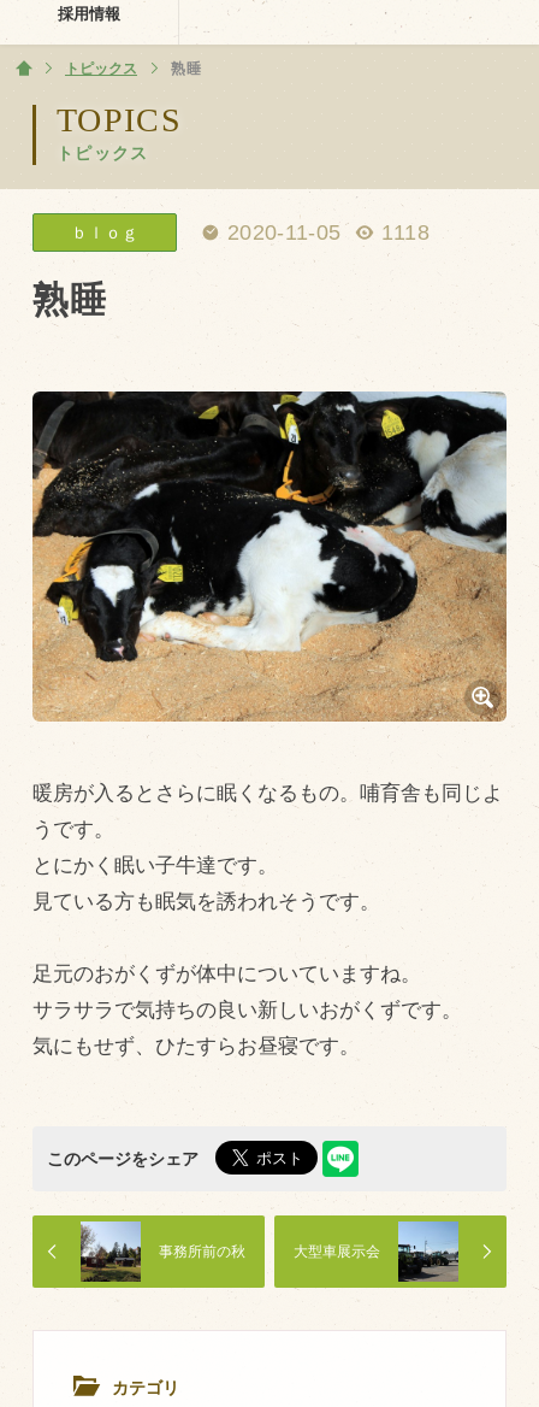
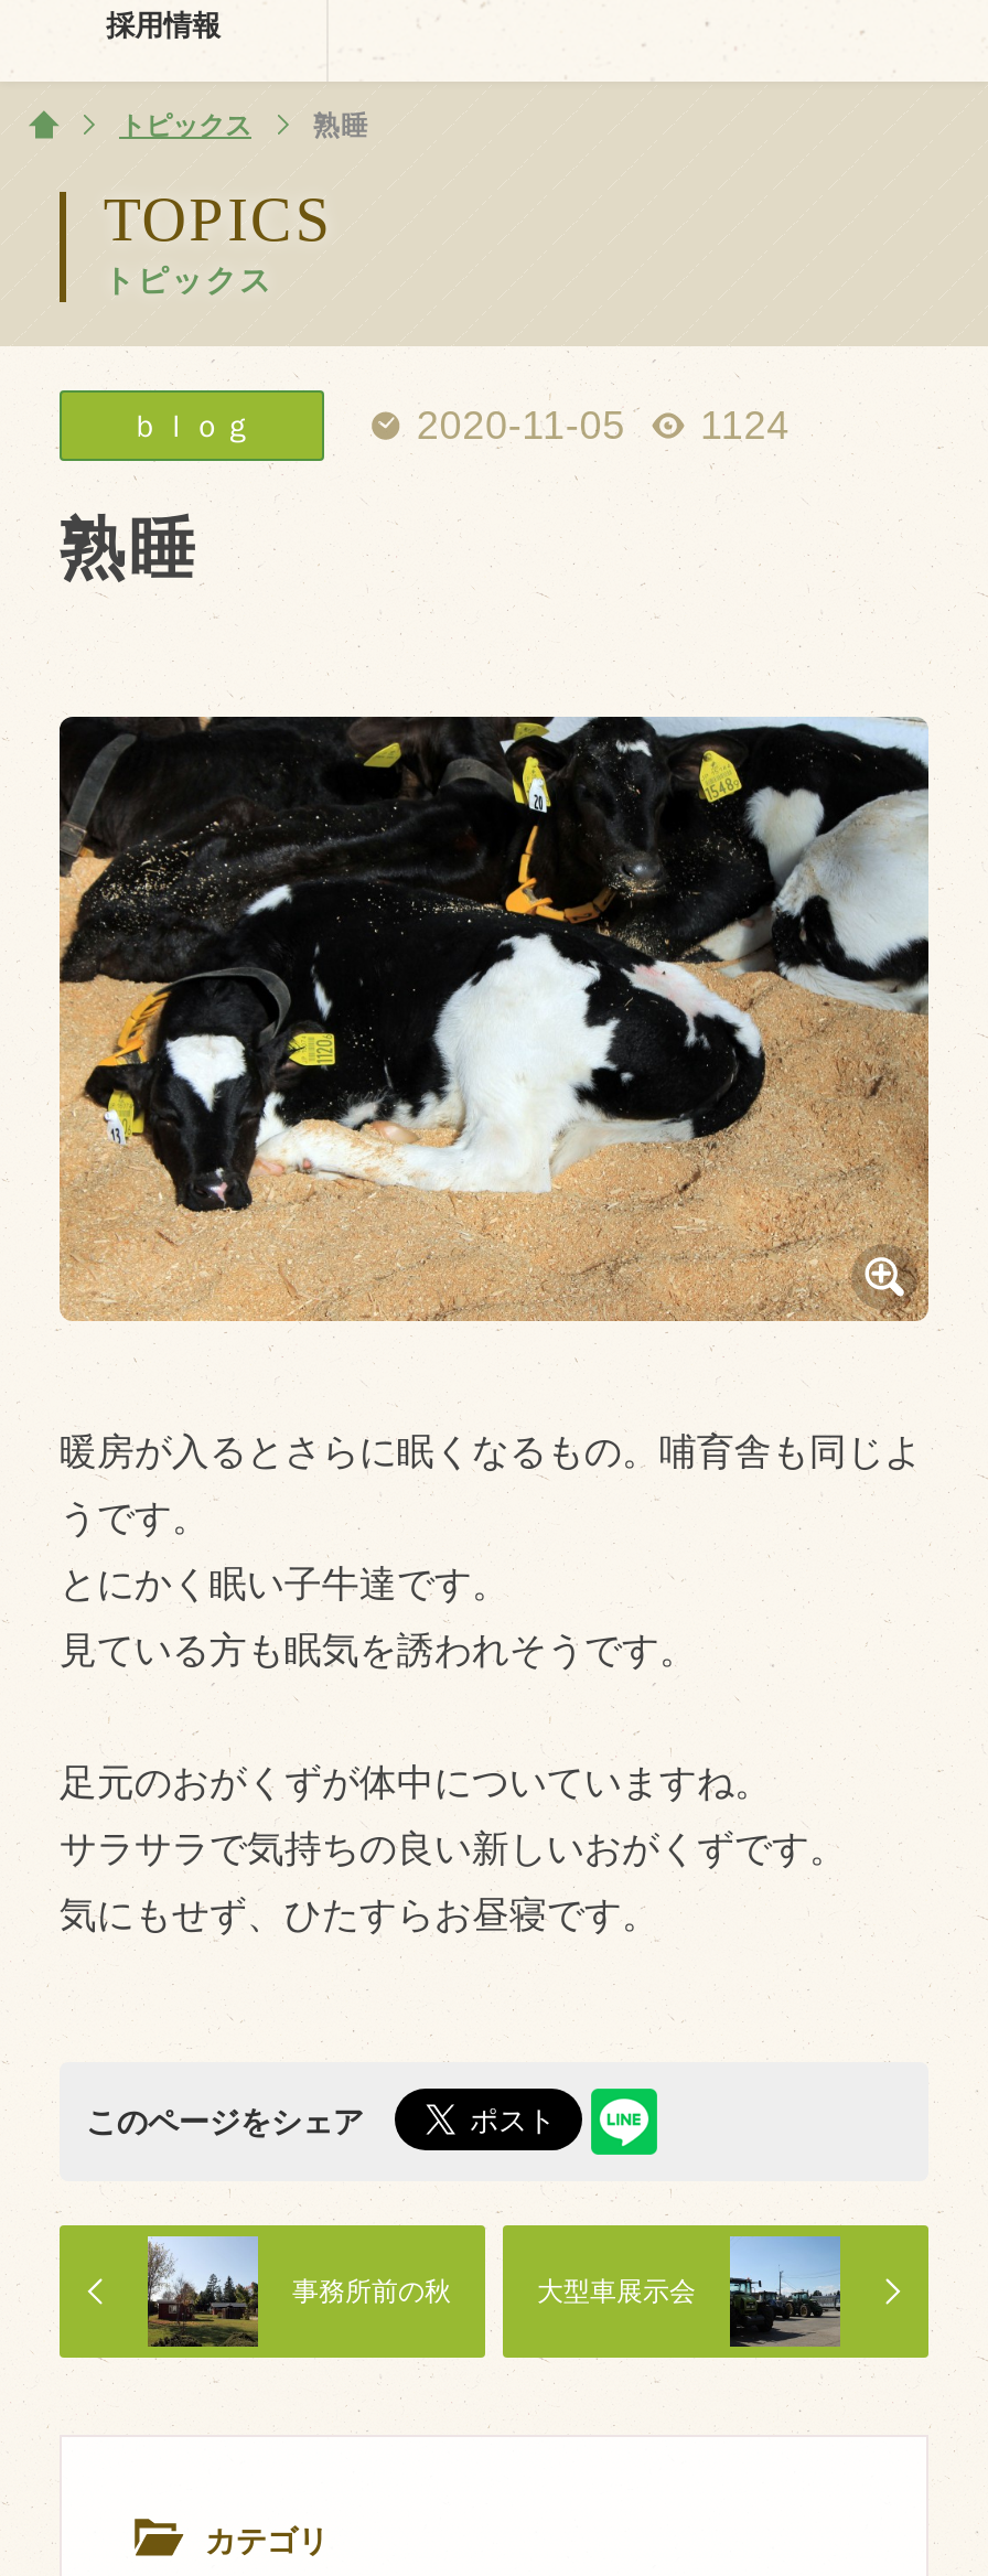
- 1118
+ 1124
